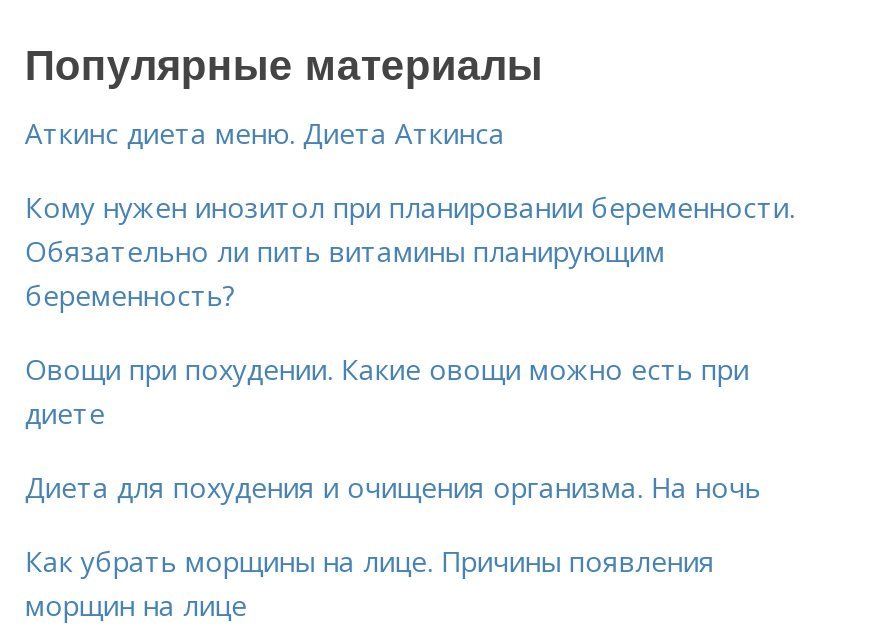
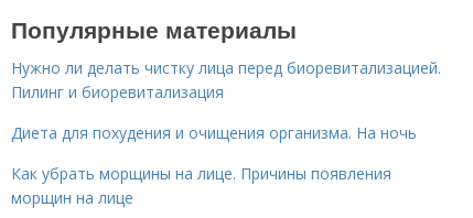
- Аткинс диета меню. Диета Аткинса
- Кому нужен инозитол при планировании беременности.
- Обязательно ли пить витамины планирующим
- беременность?
- Овощи при похудении. Какие овощи можно есть при
- диете
+ Нужно ли делать чистку лица перед биоревитализацией.
+ Пилинг и биоревитализация
